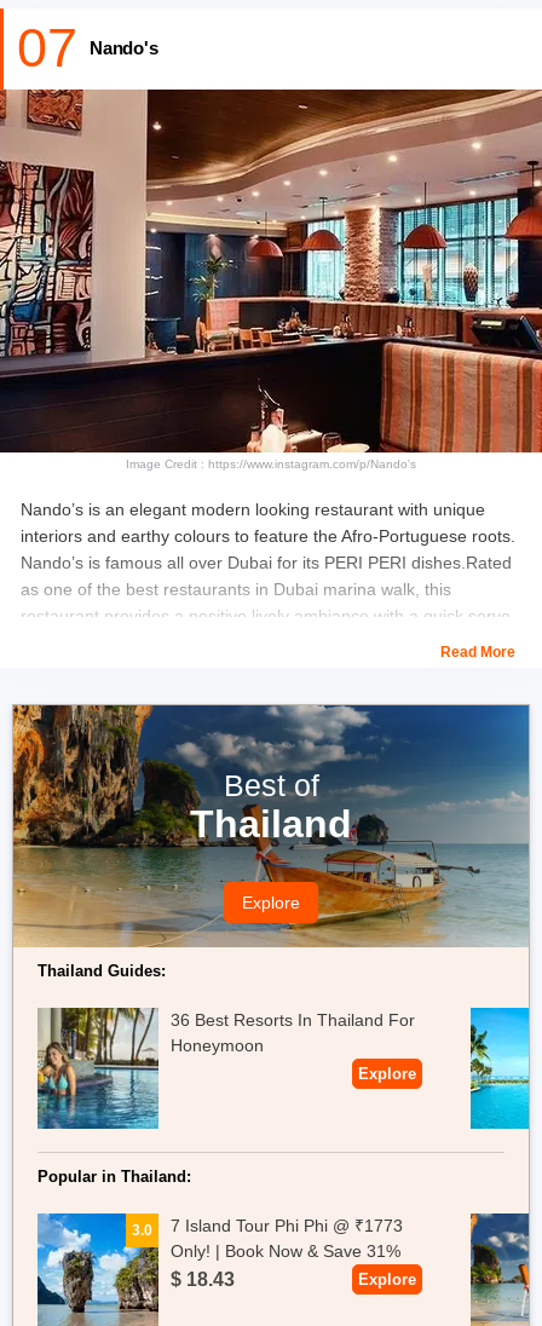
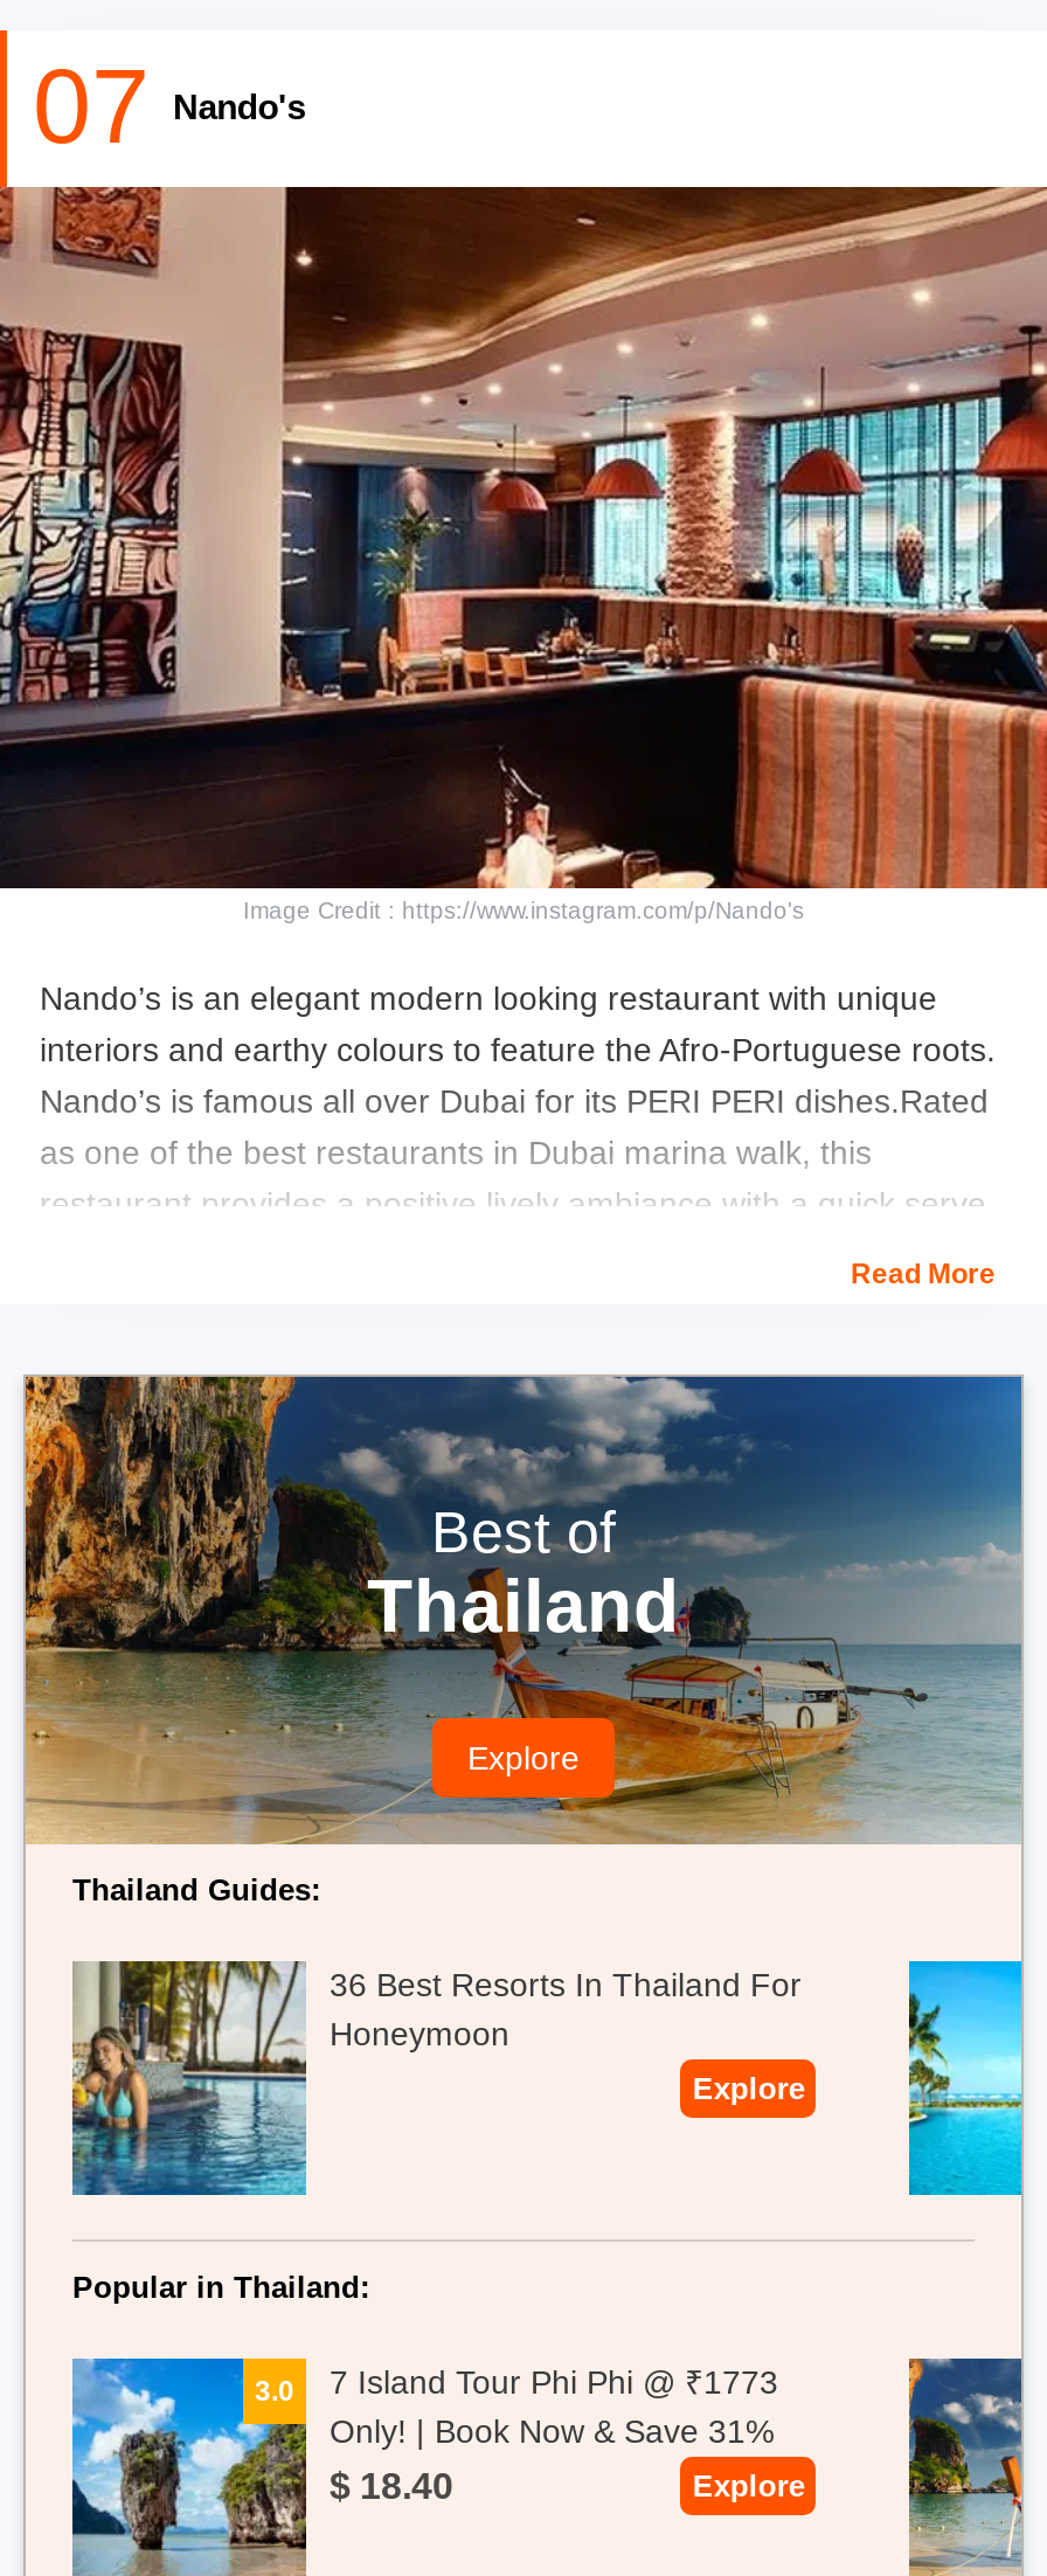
- $ 18.43
+ $ 18.40
